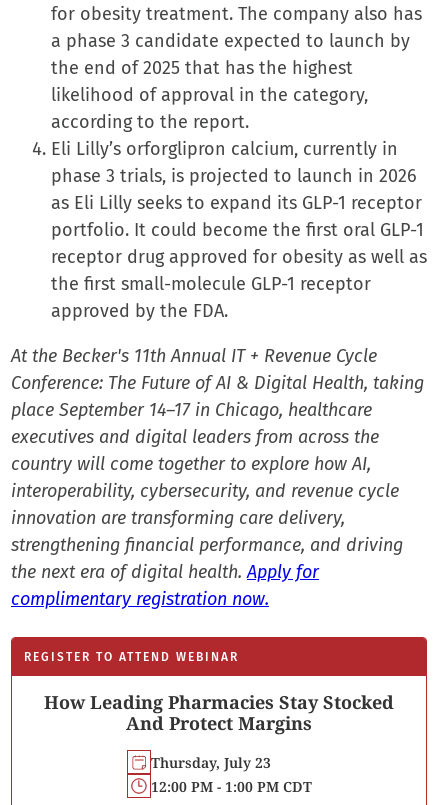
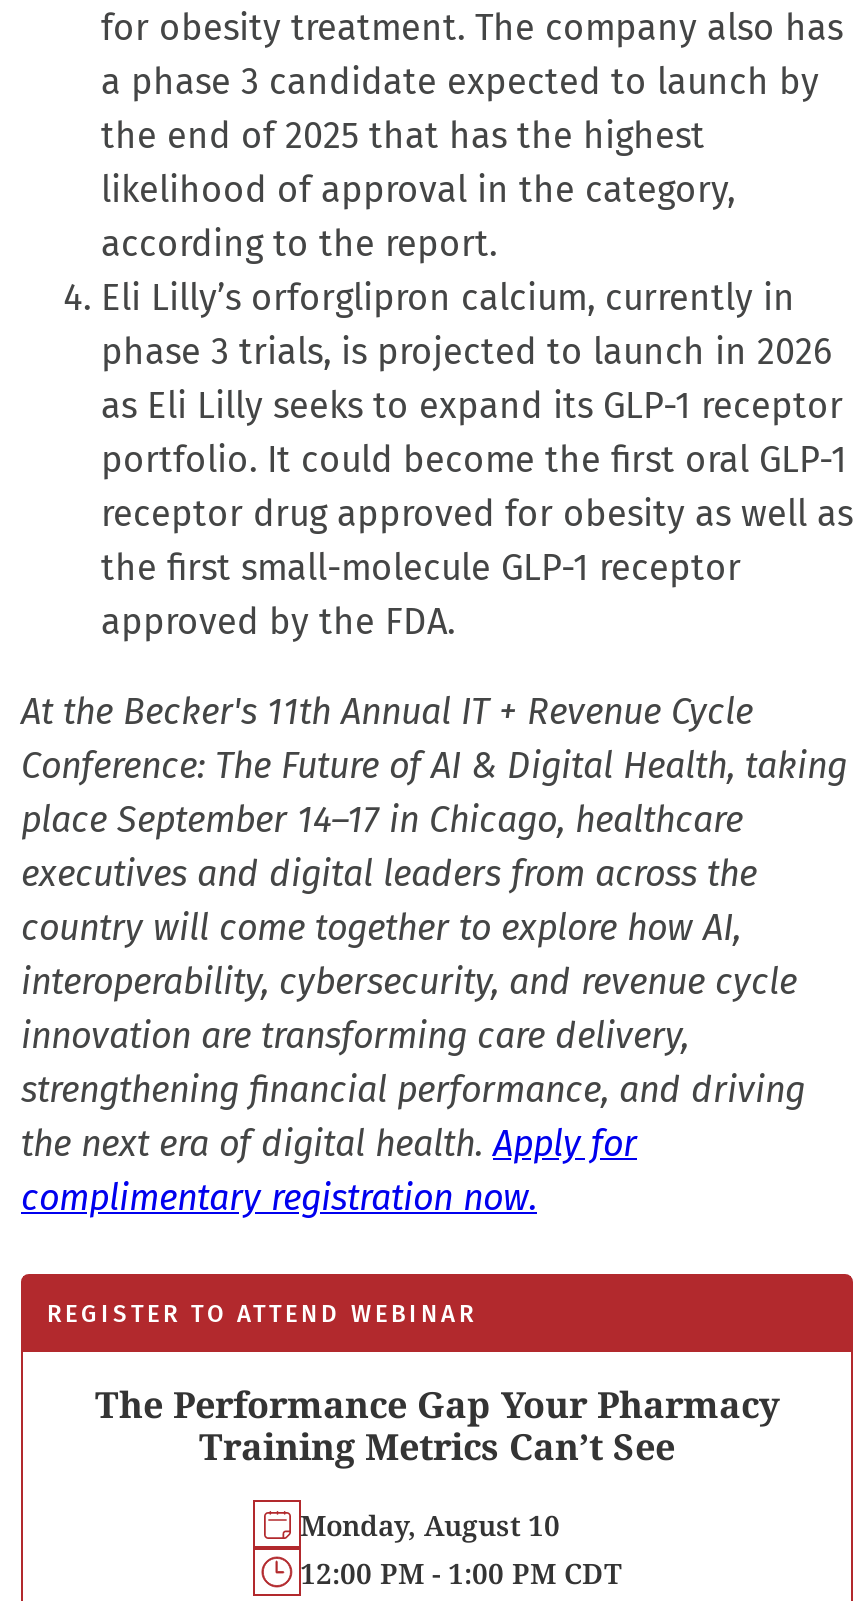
- How Leading Pharmacies Stay Stocked
- And Protect Margins
+ The Performance Gap Your Pharmacy
+ Training Metrics Can’t See

- Thursday, July 23
+ Monday, August 10
